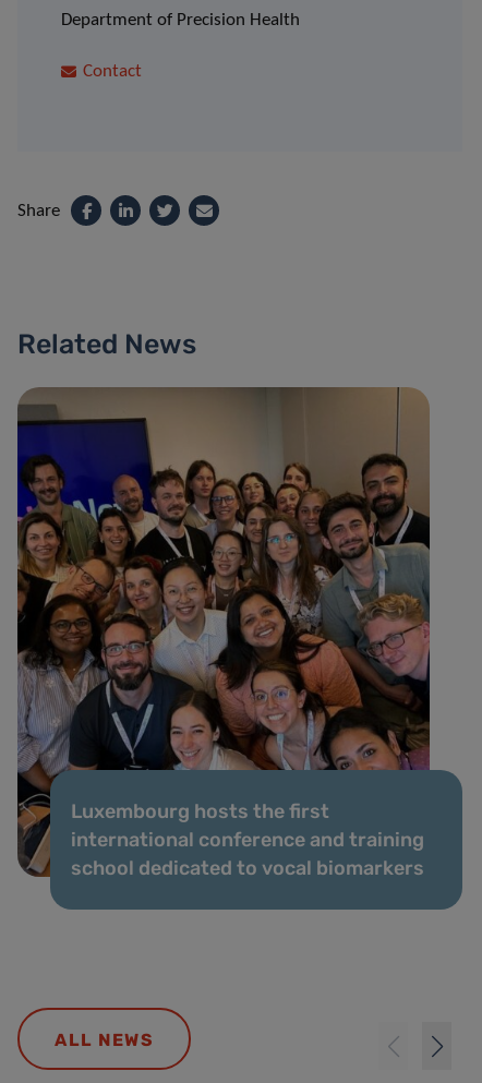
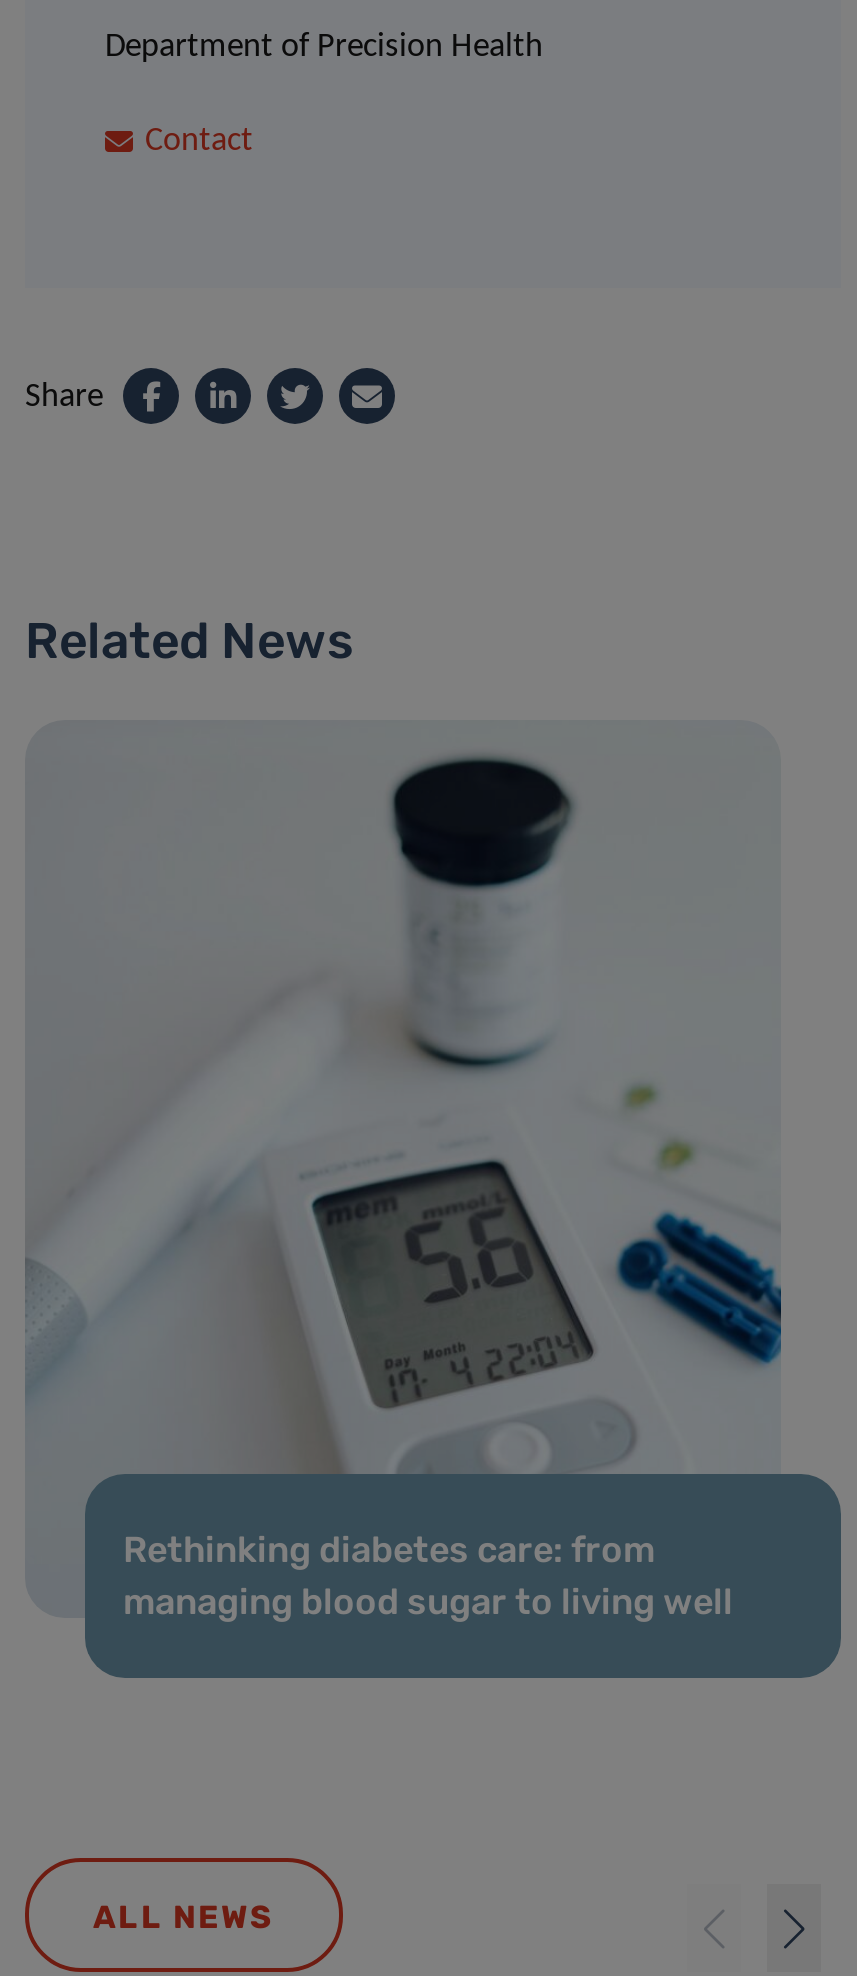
- [image]
- Luxembourg hosts the first
- international conference and training
- school dedicated to vocal biomarkers
+ [image]
+ Rethinking diabetes care: from
+ managing blood sugar to living well
